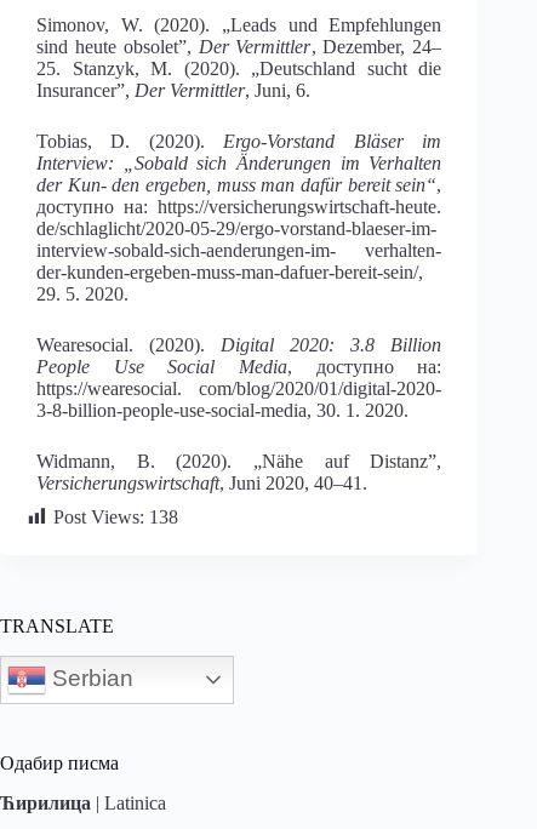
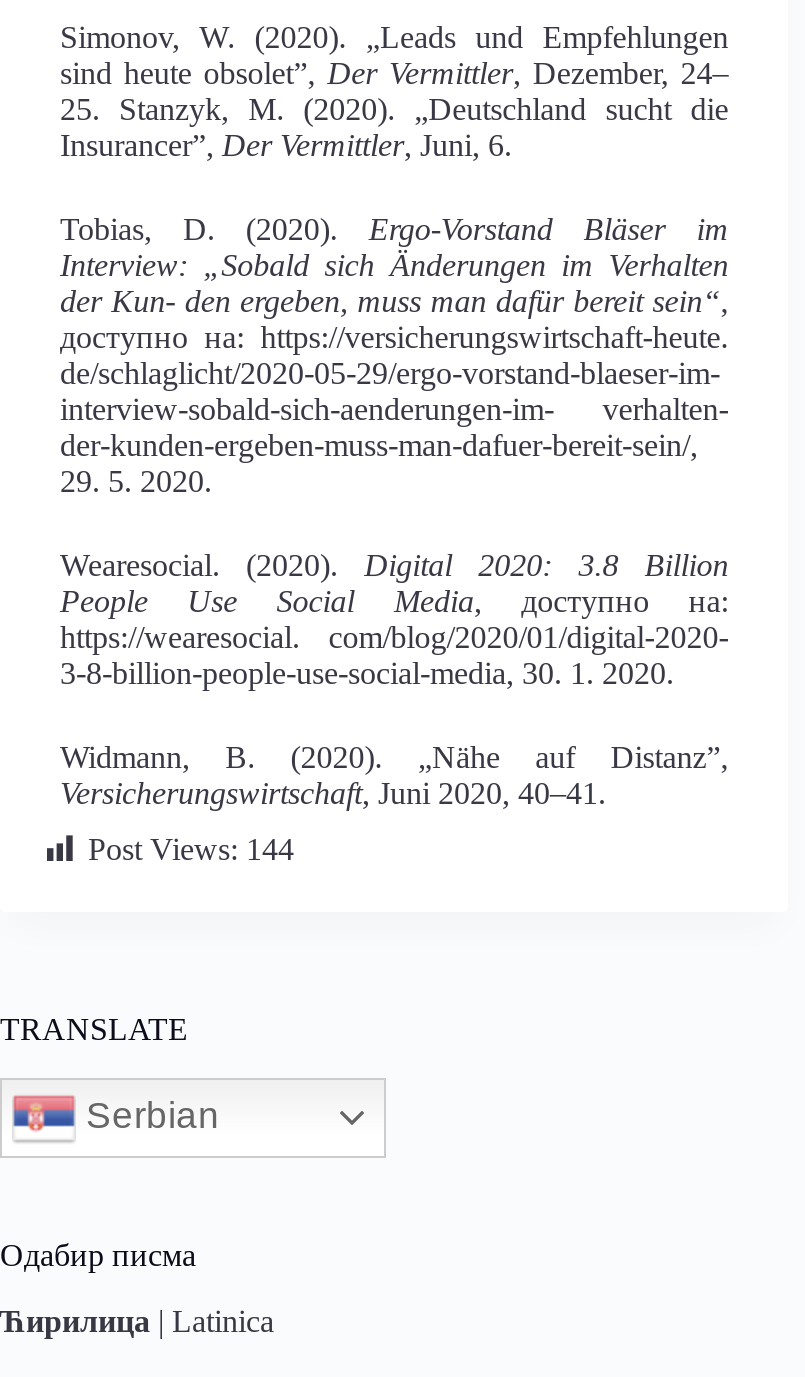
- Post Views: 138
+ Post Views: 144
